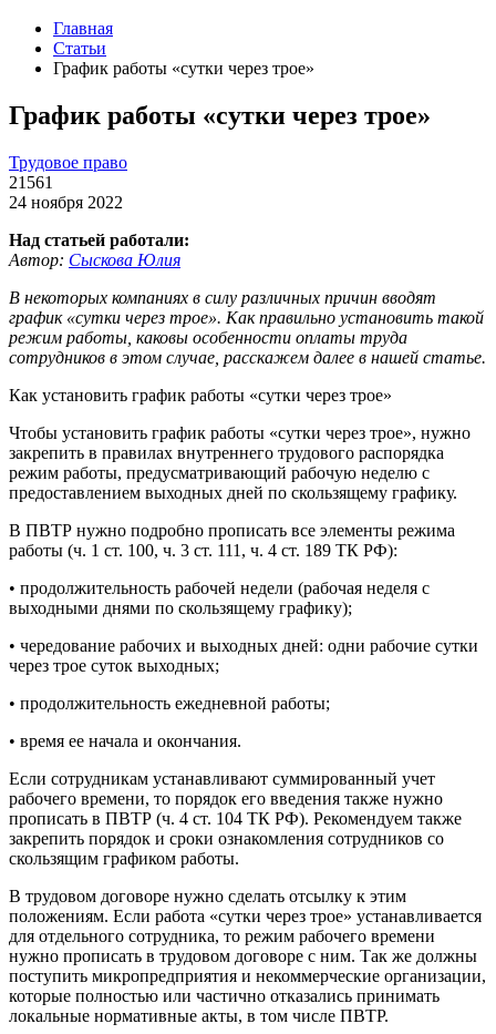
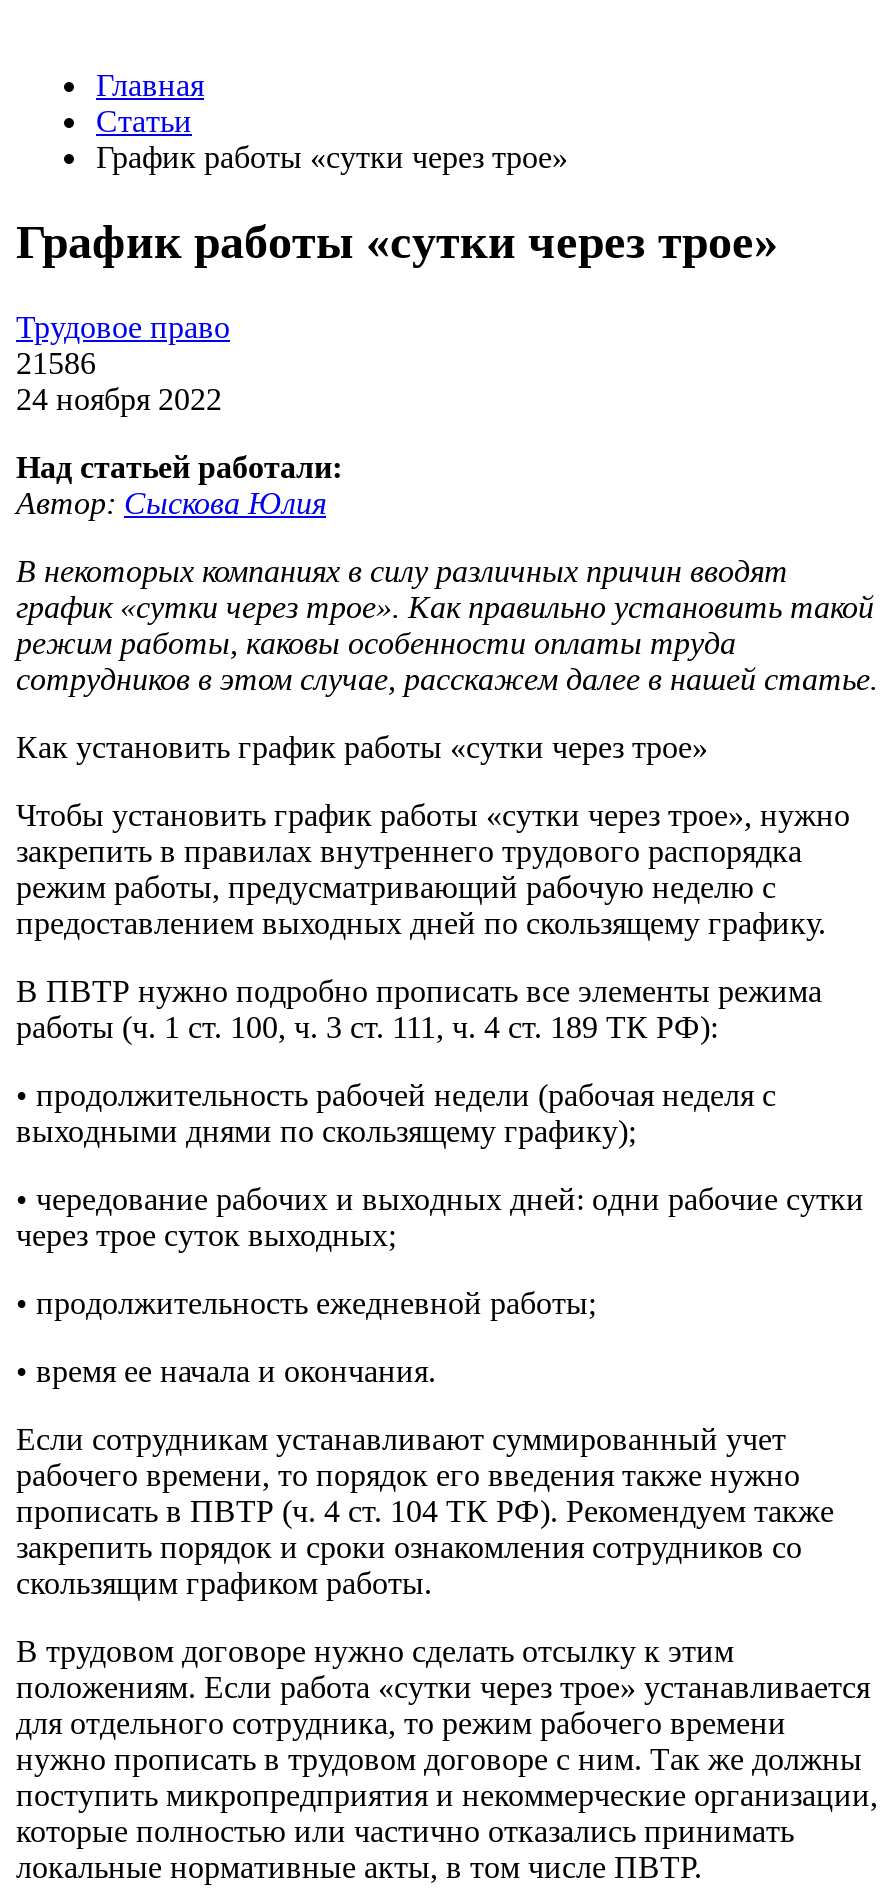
- 21561
+ 21586
